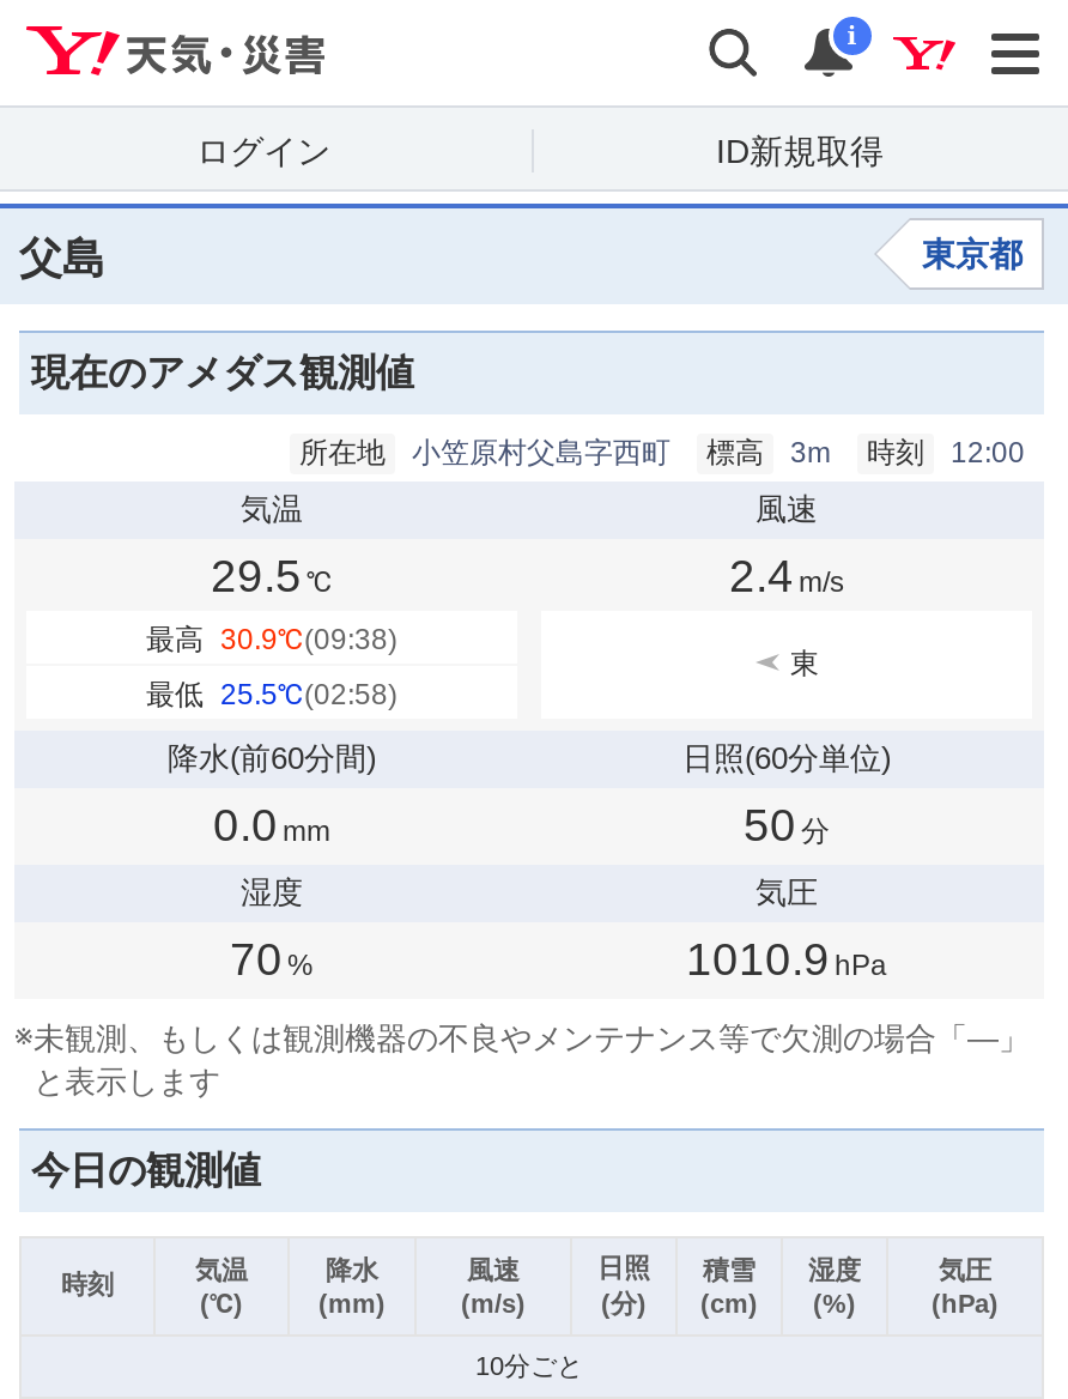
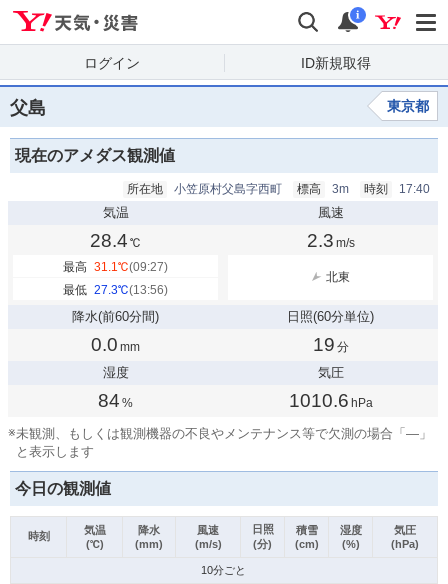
- 所在地 小笠原村父島字西町 標高 3m 時刻 12:00
+ 所在地 小笠原村父島字西町 標高 3m 時刻 17:40

- 29.5 ℃
+ 28.4 ℃

- 2.4 m/s
+ 2.3 m/s

- 最高 30.9℃(09:38)
+ 最高 31.1℃(09:27)

- 東
+ 北東

- 最低 25.5℃(02:58)
+ 最低 27.3℃(13:56)

- 50 分
+ 19 分

- 70 %
+ 84 %

- 1010.9 hPa
+ 1010.6 hPa
